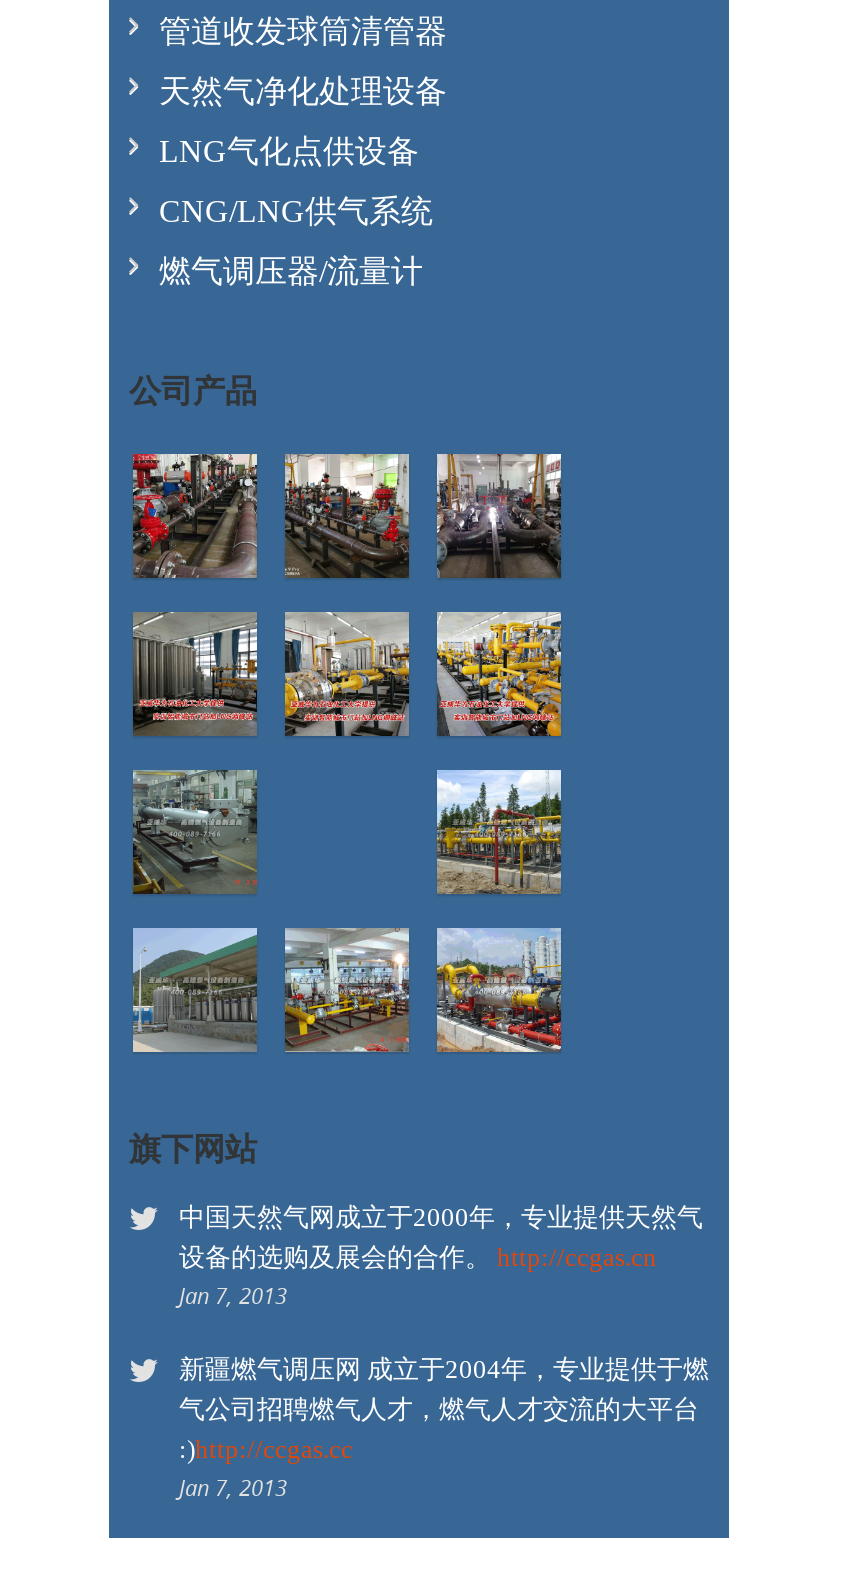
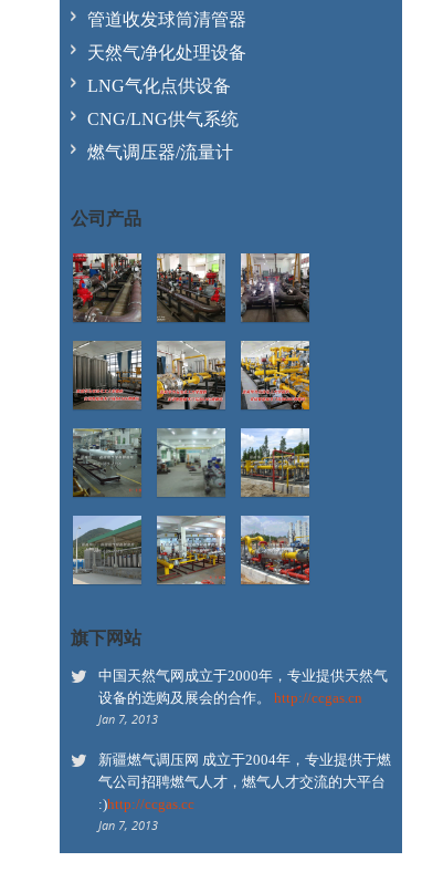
+ [image]
